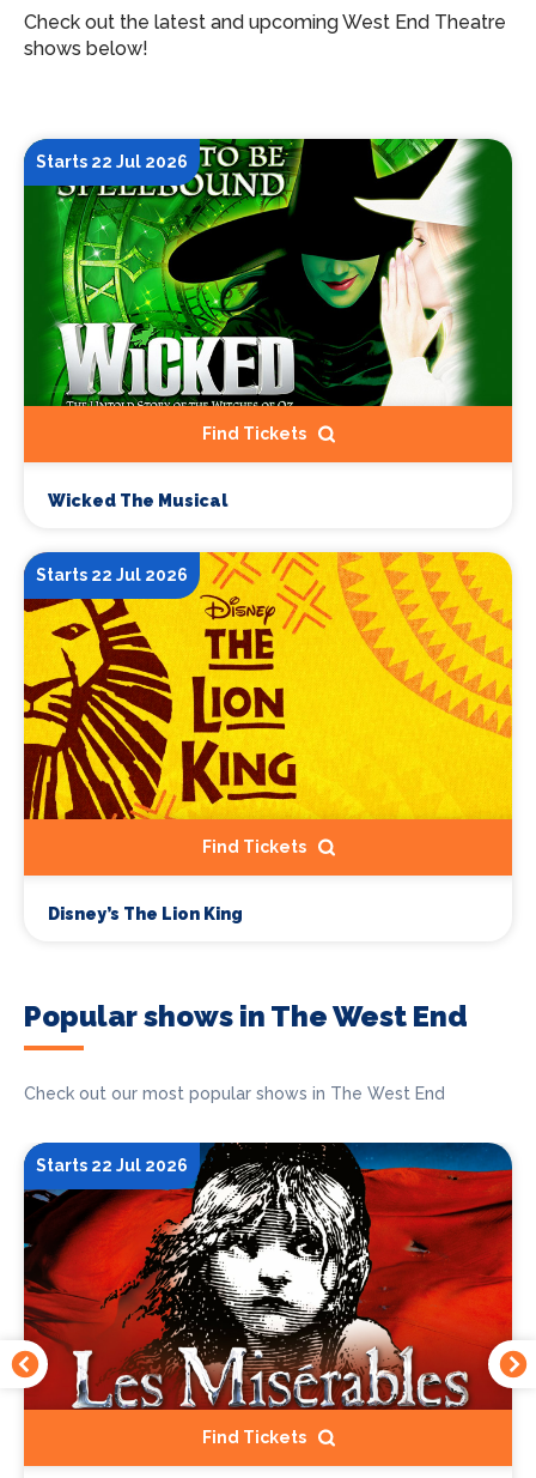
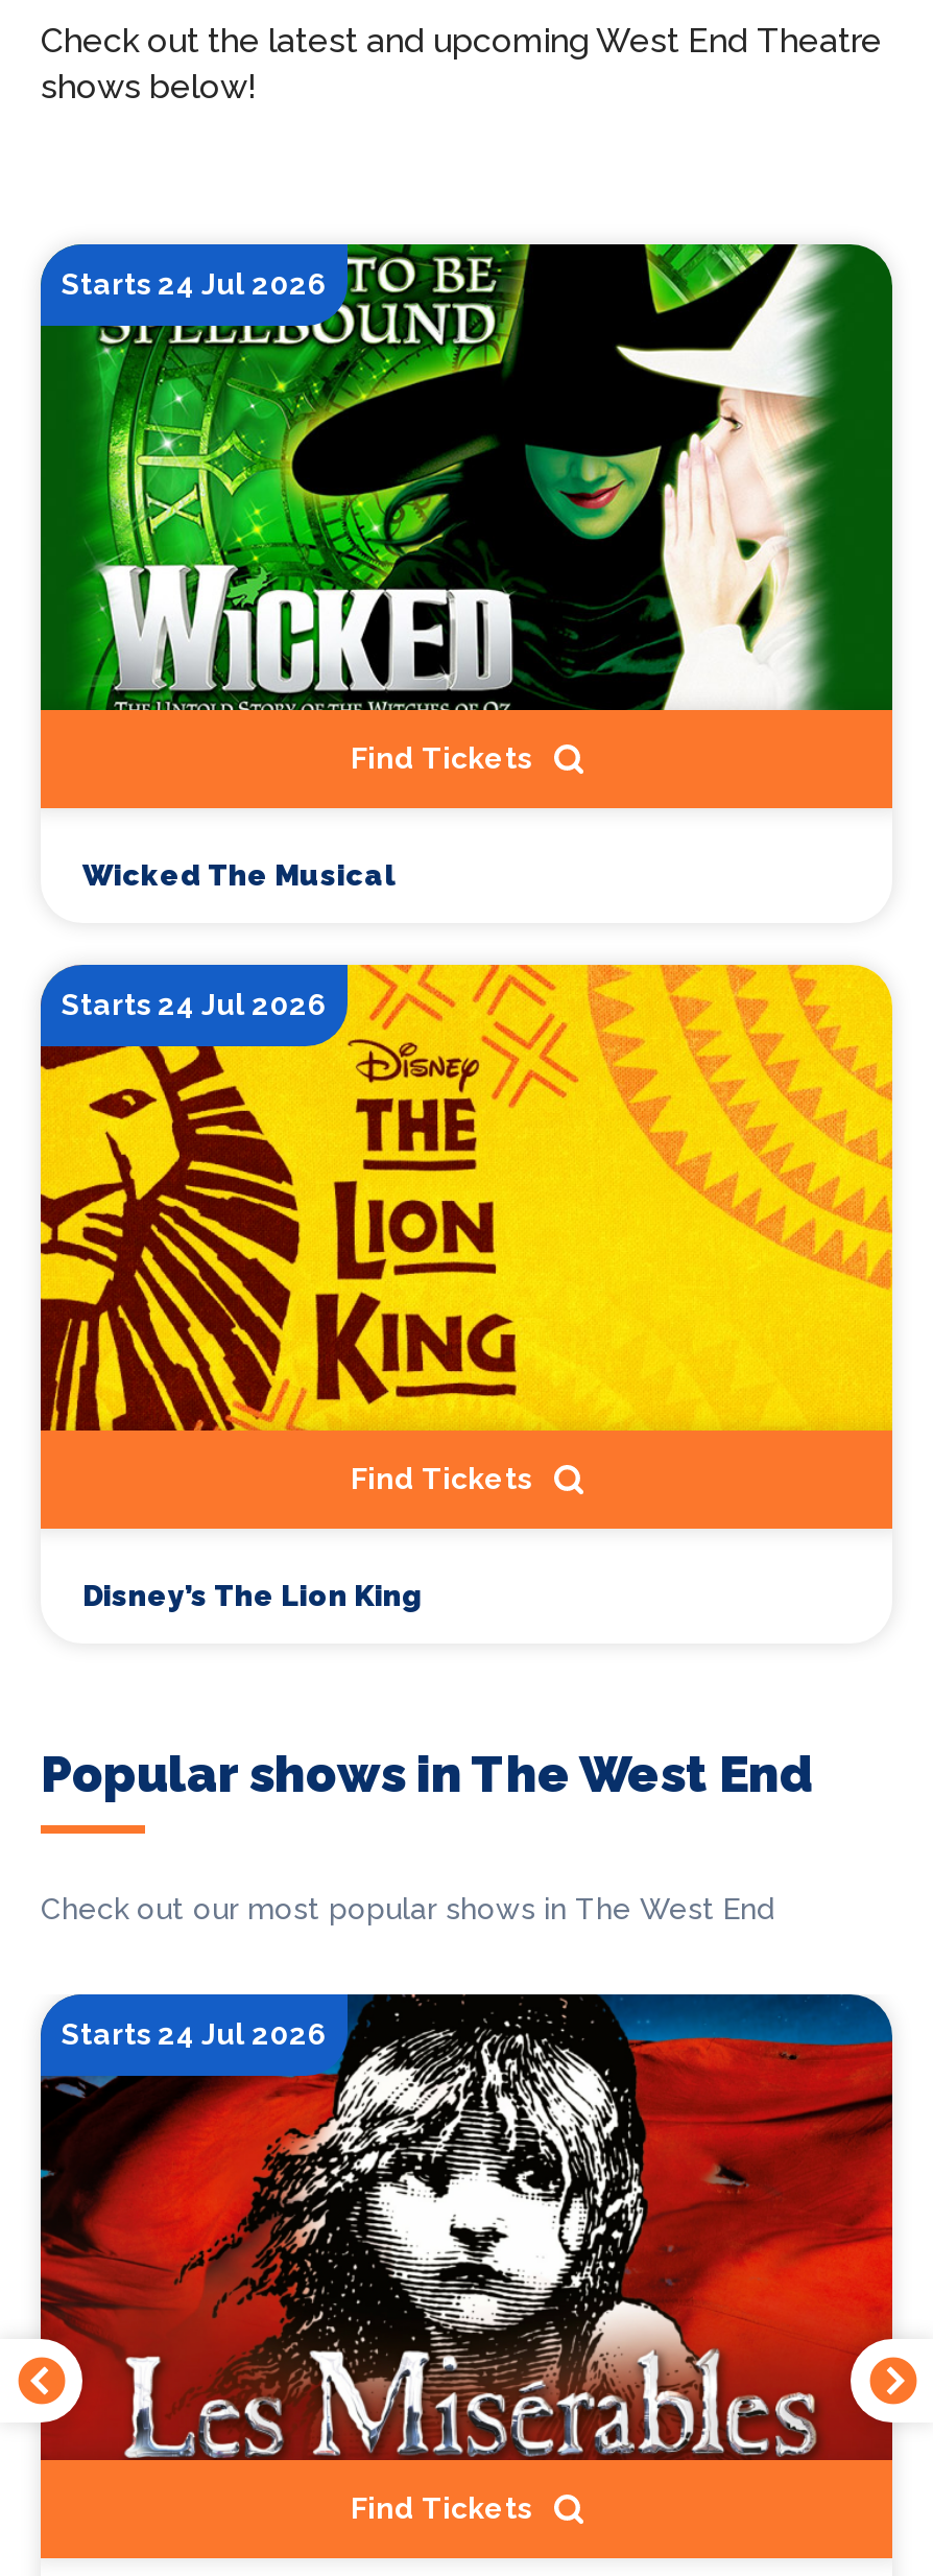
- Starts 22 Jul 2026
+ Starts 24 Jul 2026

- Starts 22 Jul 2026
+ Starts 24 Jul 2026

- Starts 22 Jul 2026
+ Starts 24 Jul 2026
